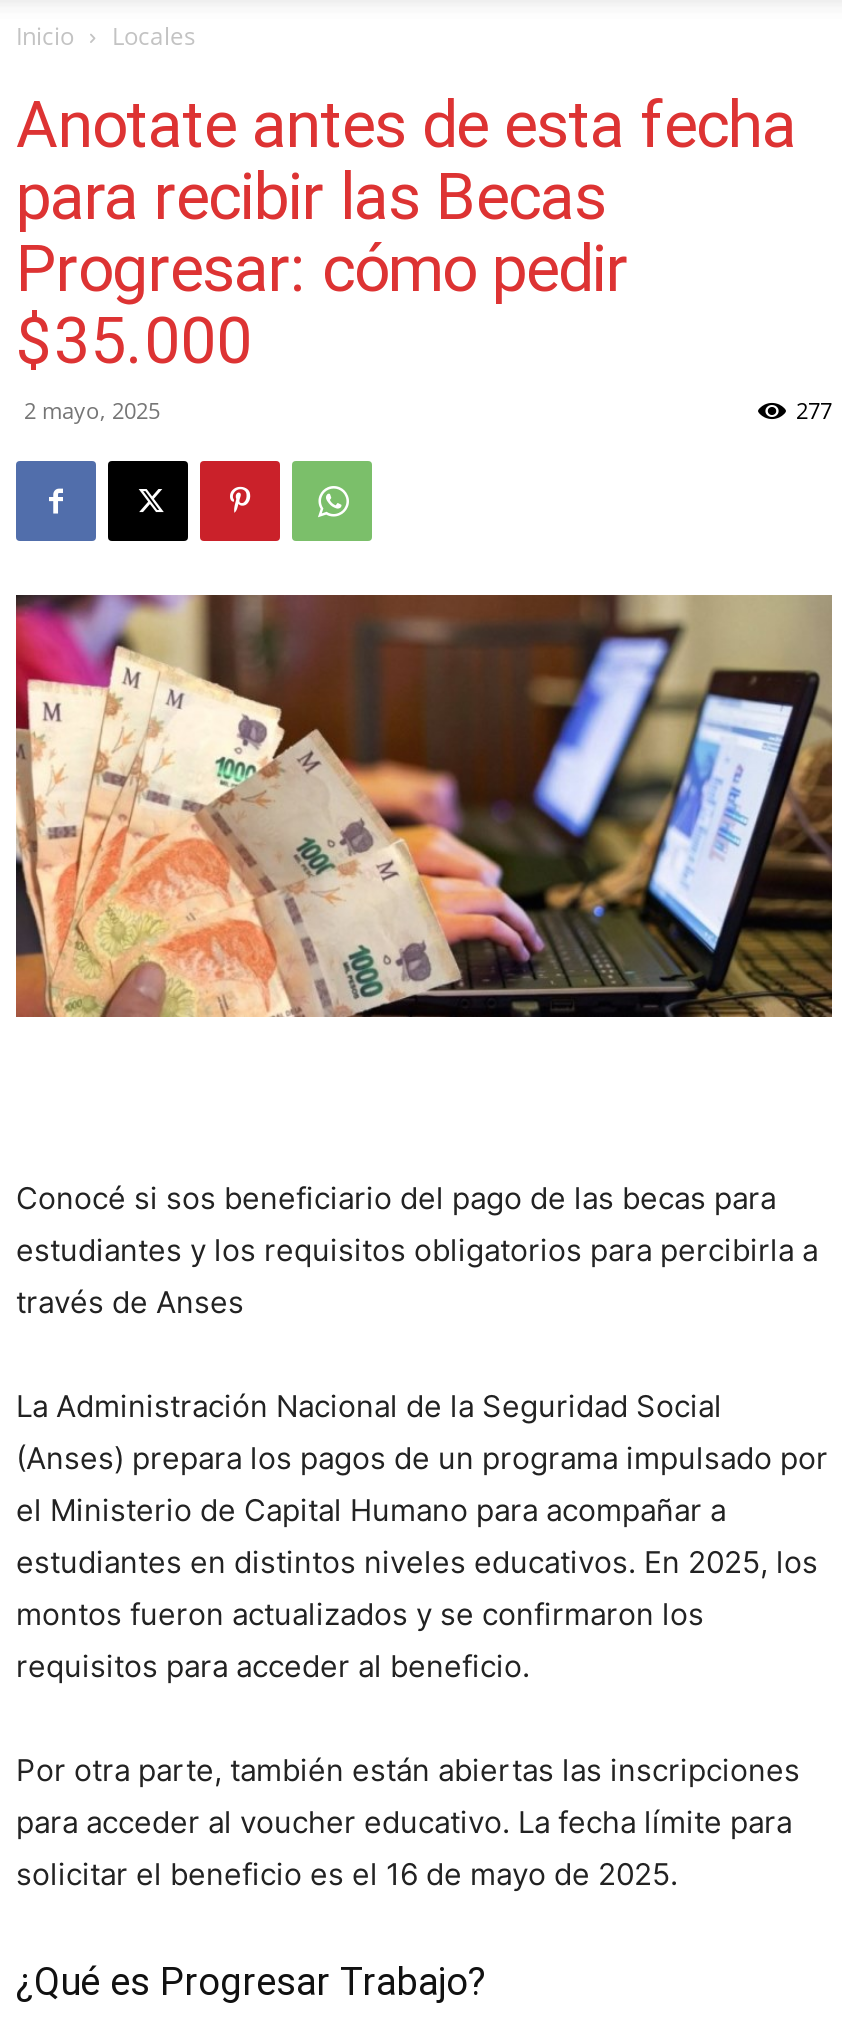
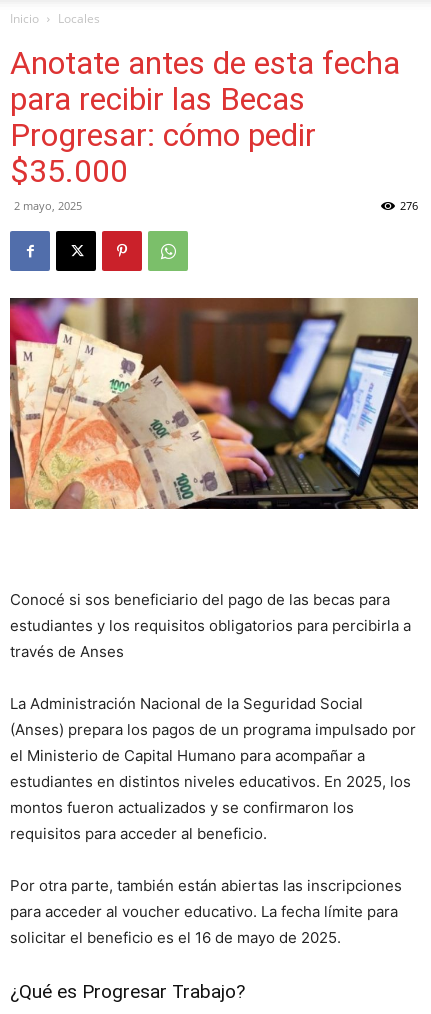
- 277
+ 276
